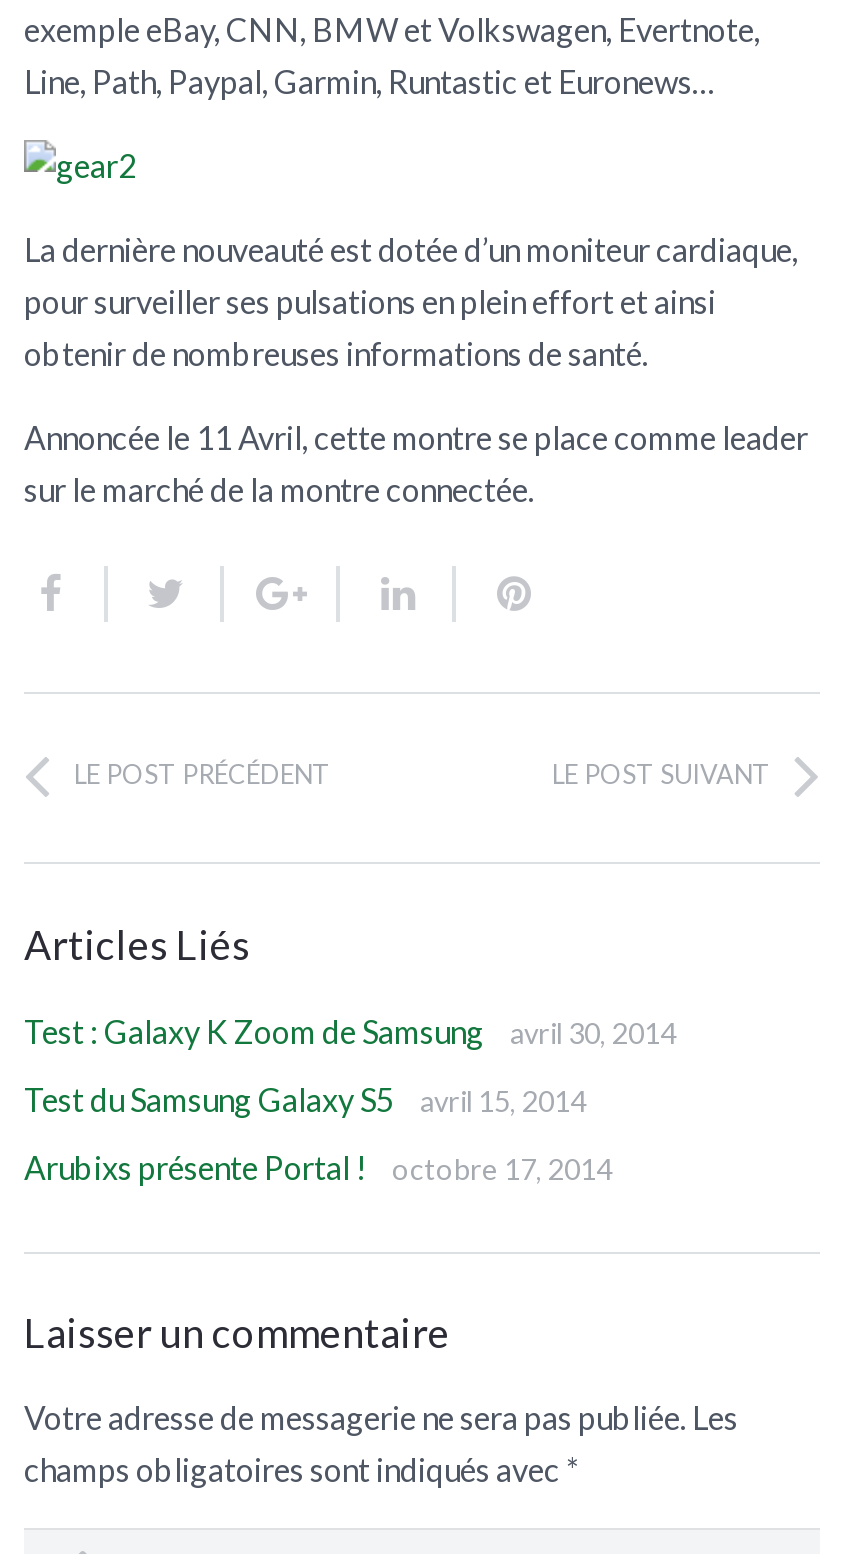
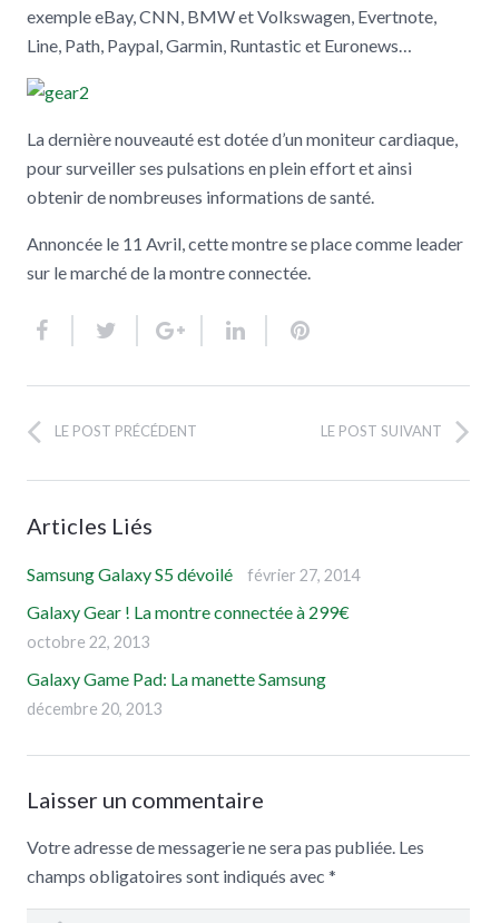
- Test : Galaxy K Zoom de Samsung
- avril 30, 2014
- Test du Samsung Galaxy S5
- avril 15, 2014
- Arubixs présente Portal !
- octobre 17, 2014
+ Samsung Galaxy S5 dévoilé
+ février 27, 2014
+ Galaxy Gear ! La montre connectée à 299€
+ octobre 22, 2013
+ Galaxy Game Pad: La manette Samsung
+ décembre 20, 2013
